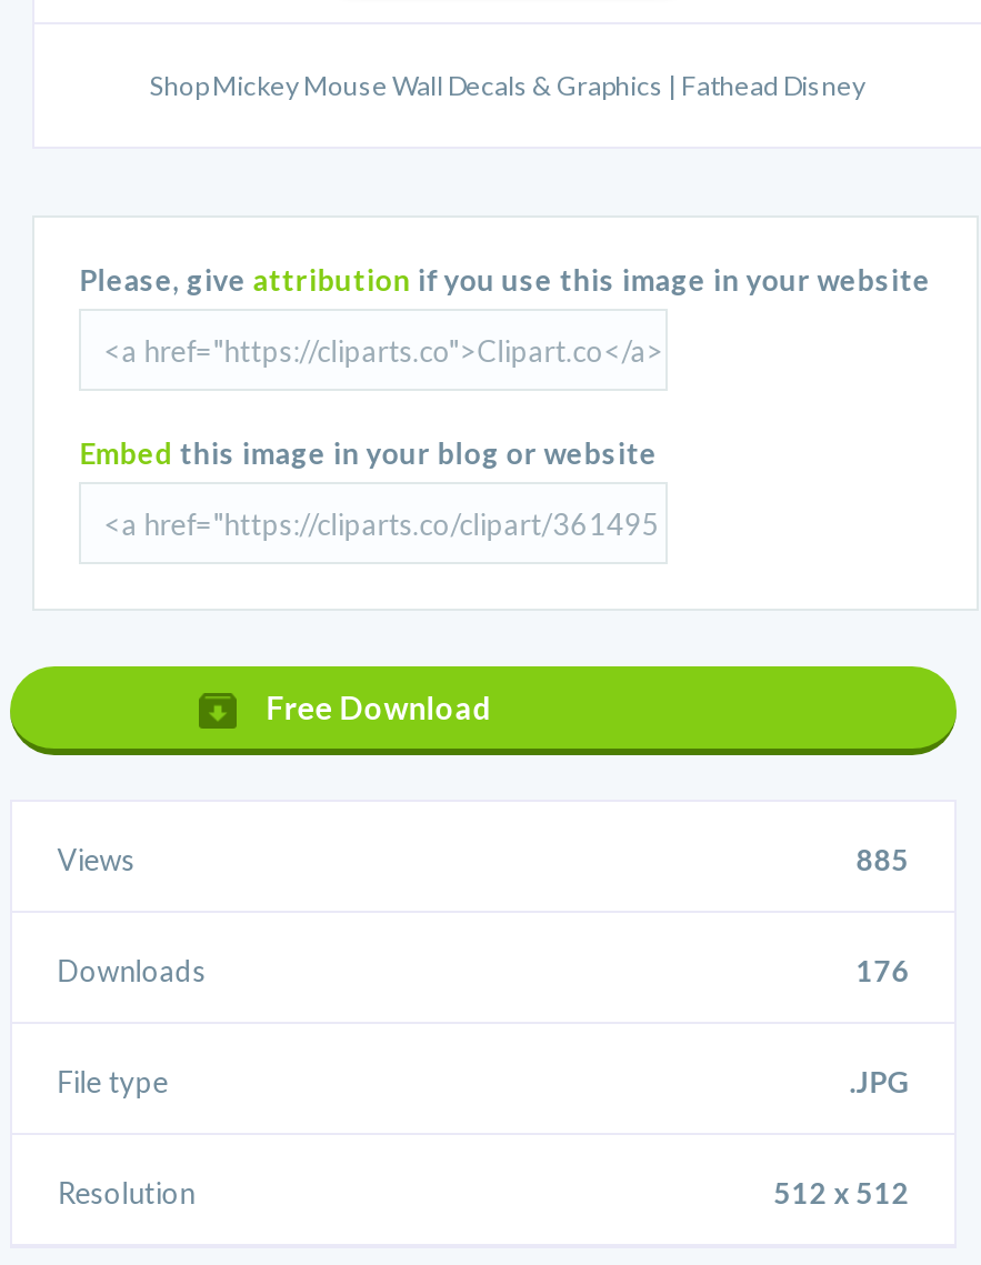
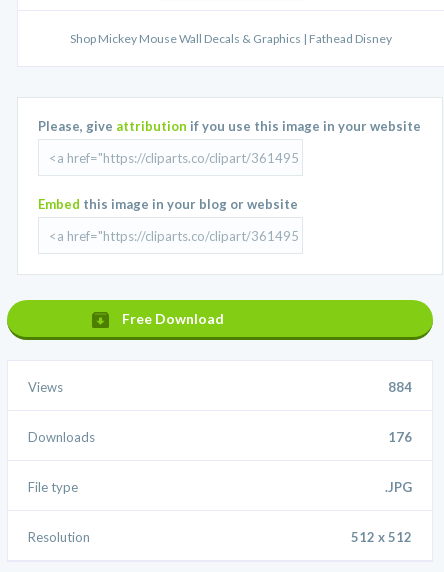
- 885
+ 884
